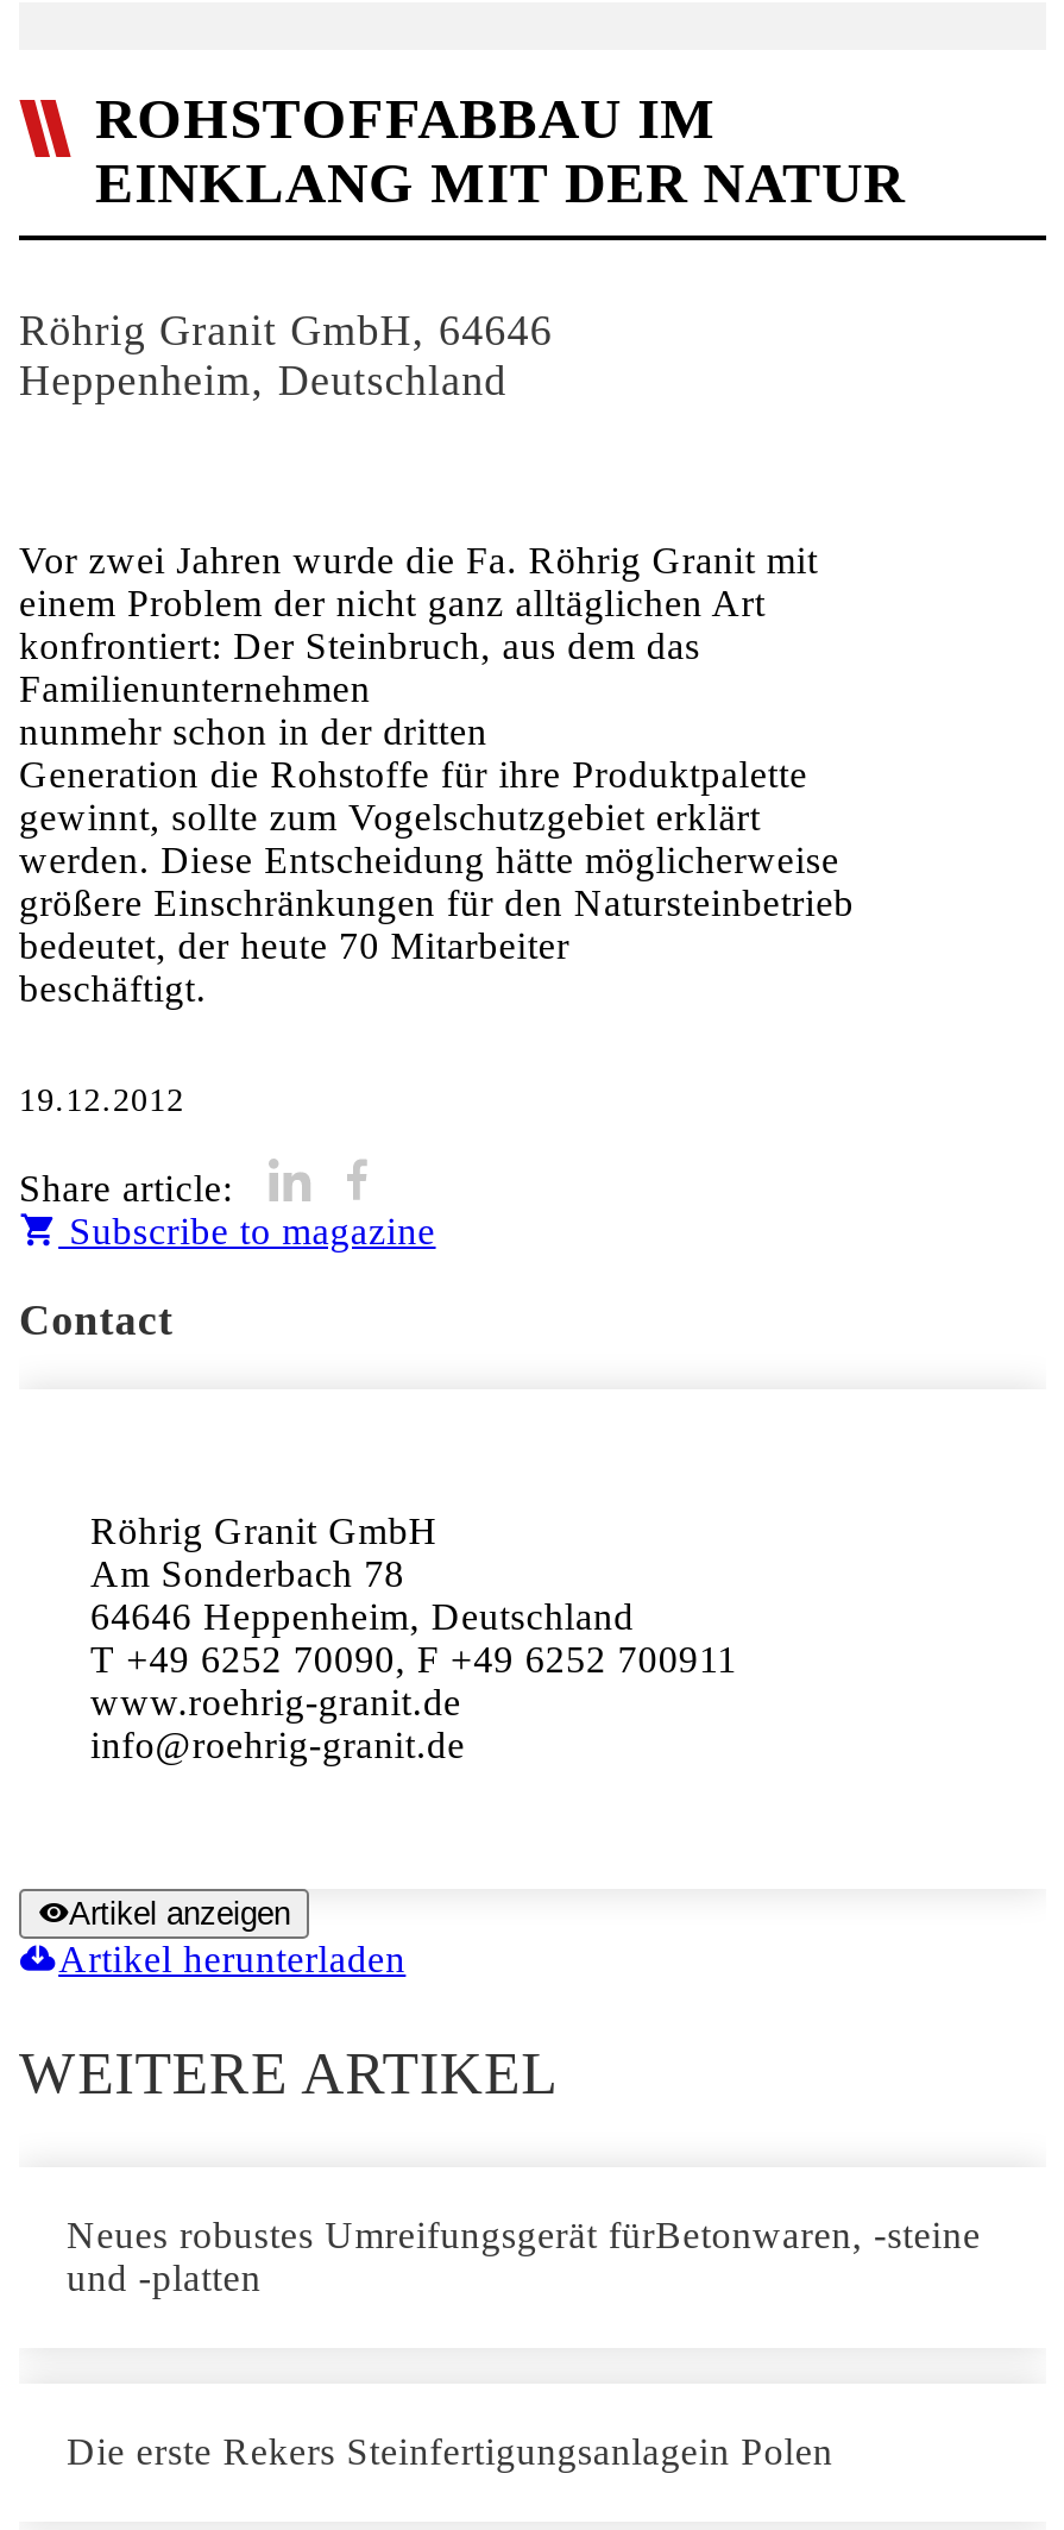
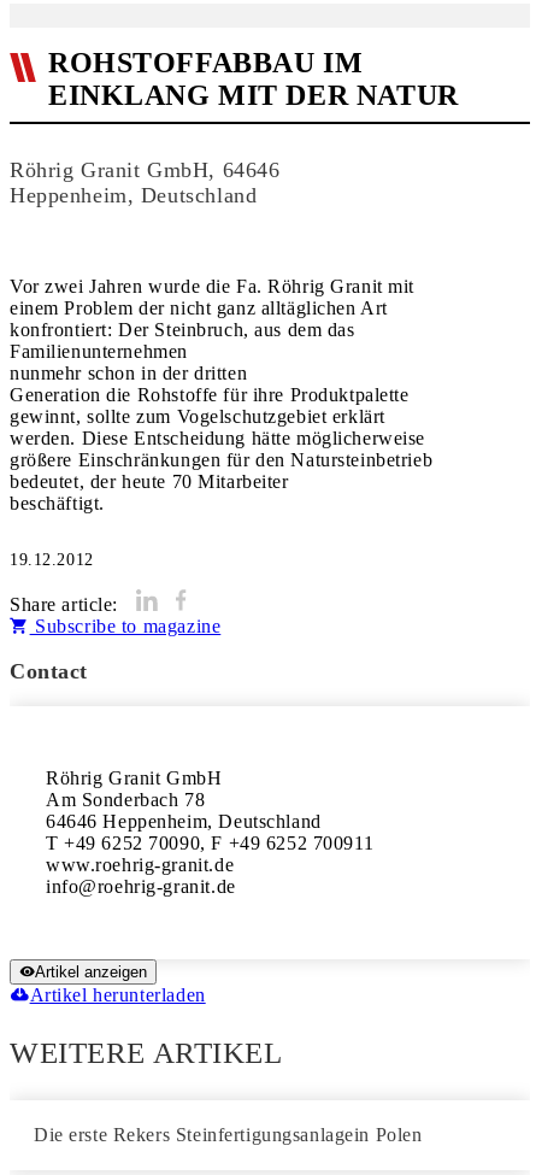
- Neues robustes Umreifungsgerät fürBetonwaren, -steine
- und -platten
